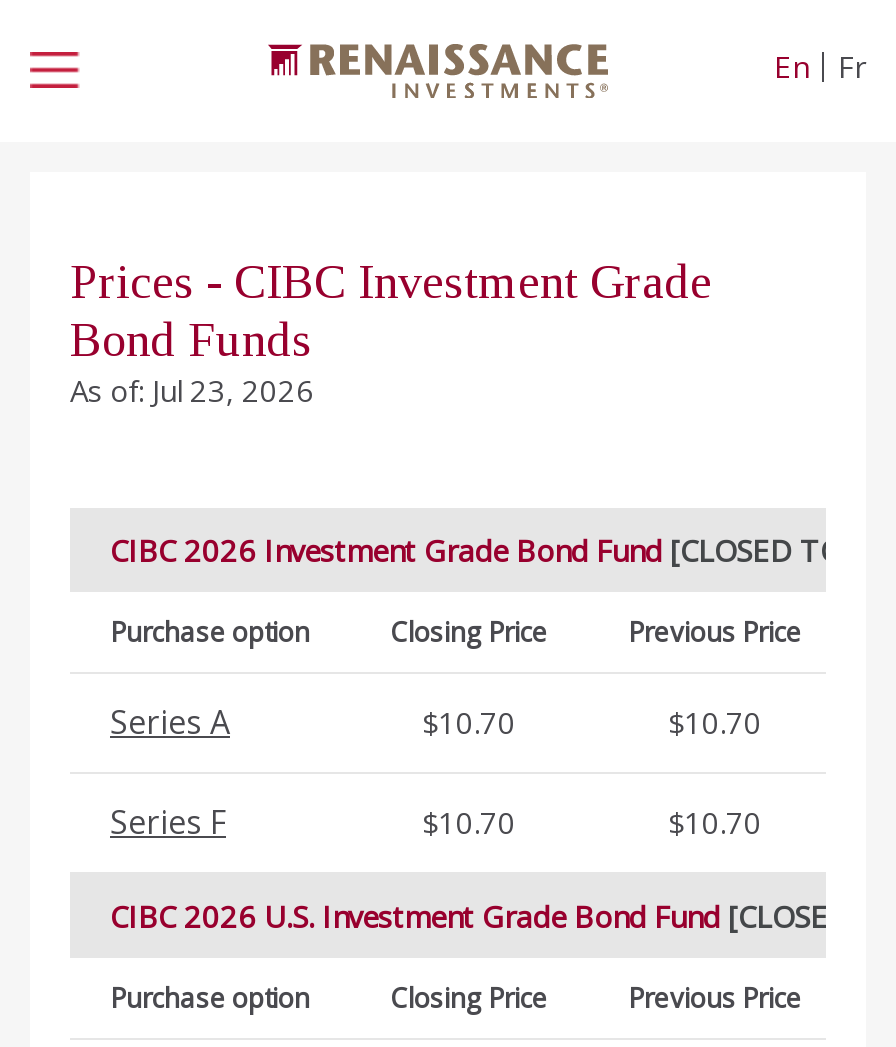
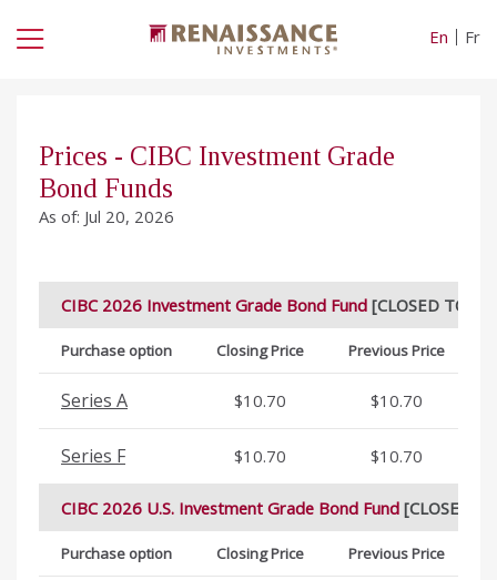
- As of: Jul 23, 2026
+ As of: Jul 20, 2026
